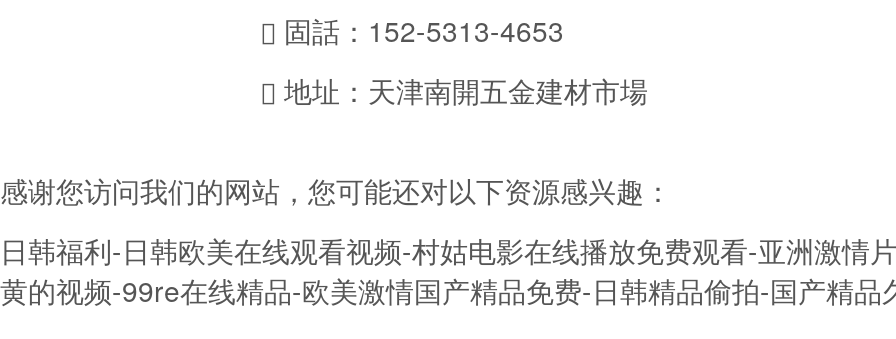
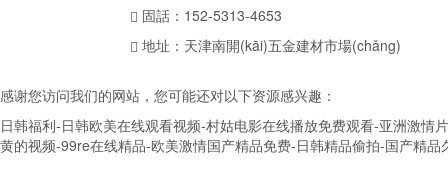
- 地址：天津南開五金建材市場
+ 地址：天津南開(kāi)五金建材市場(chǎng)
